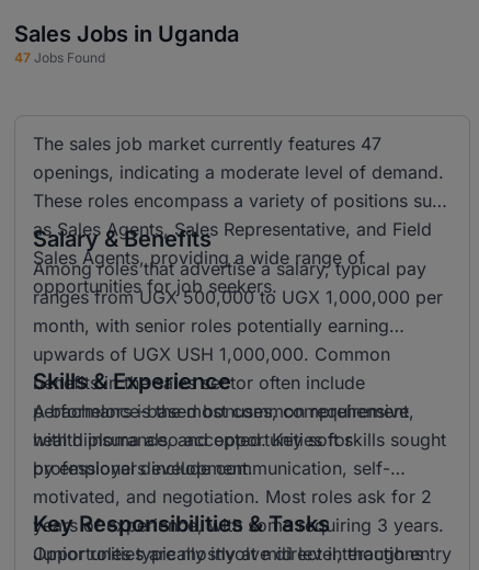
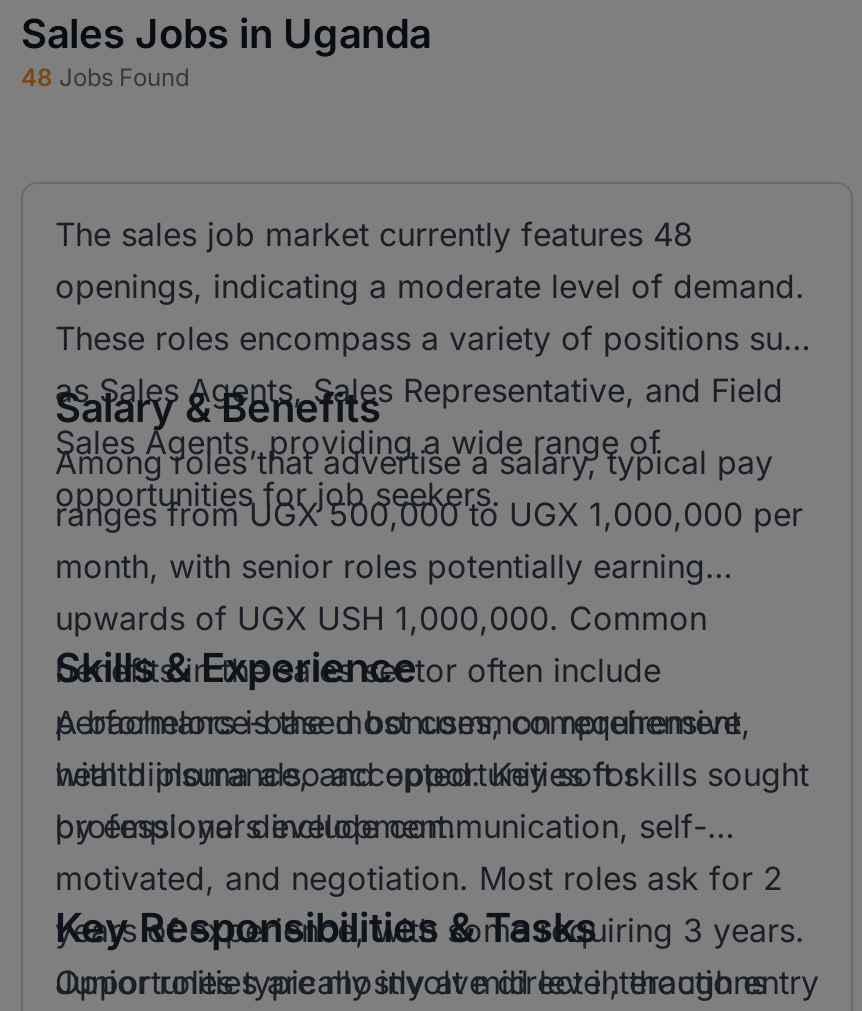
- 47 Jobs Found
+ 48 Jobs Found

- The sales job market currently features 47
+ The sales job market currently features 48
